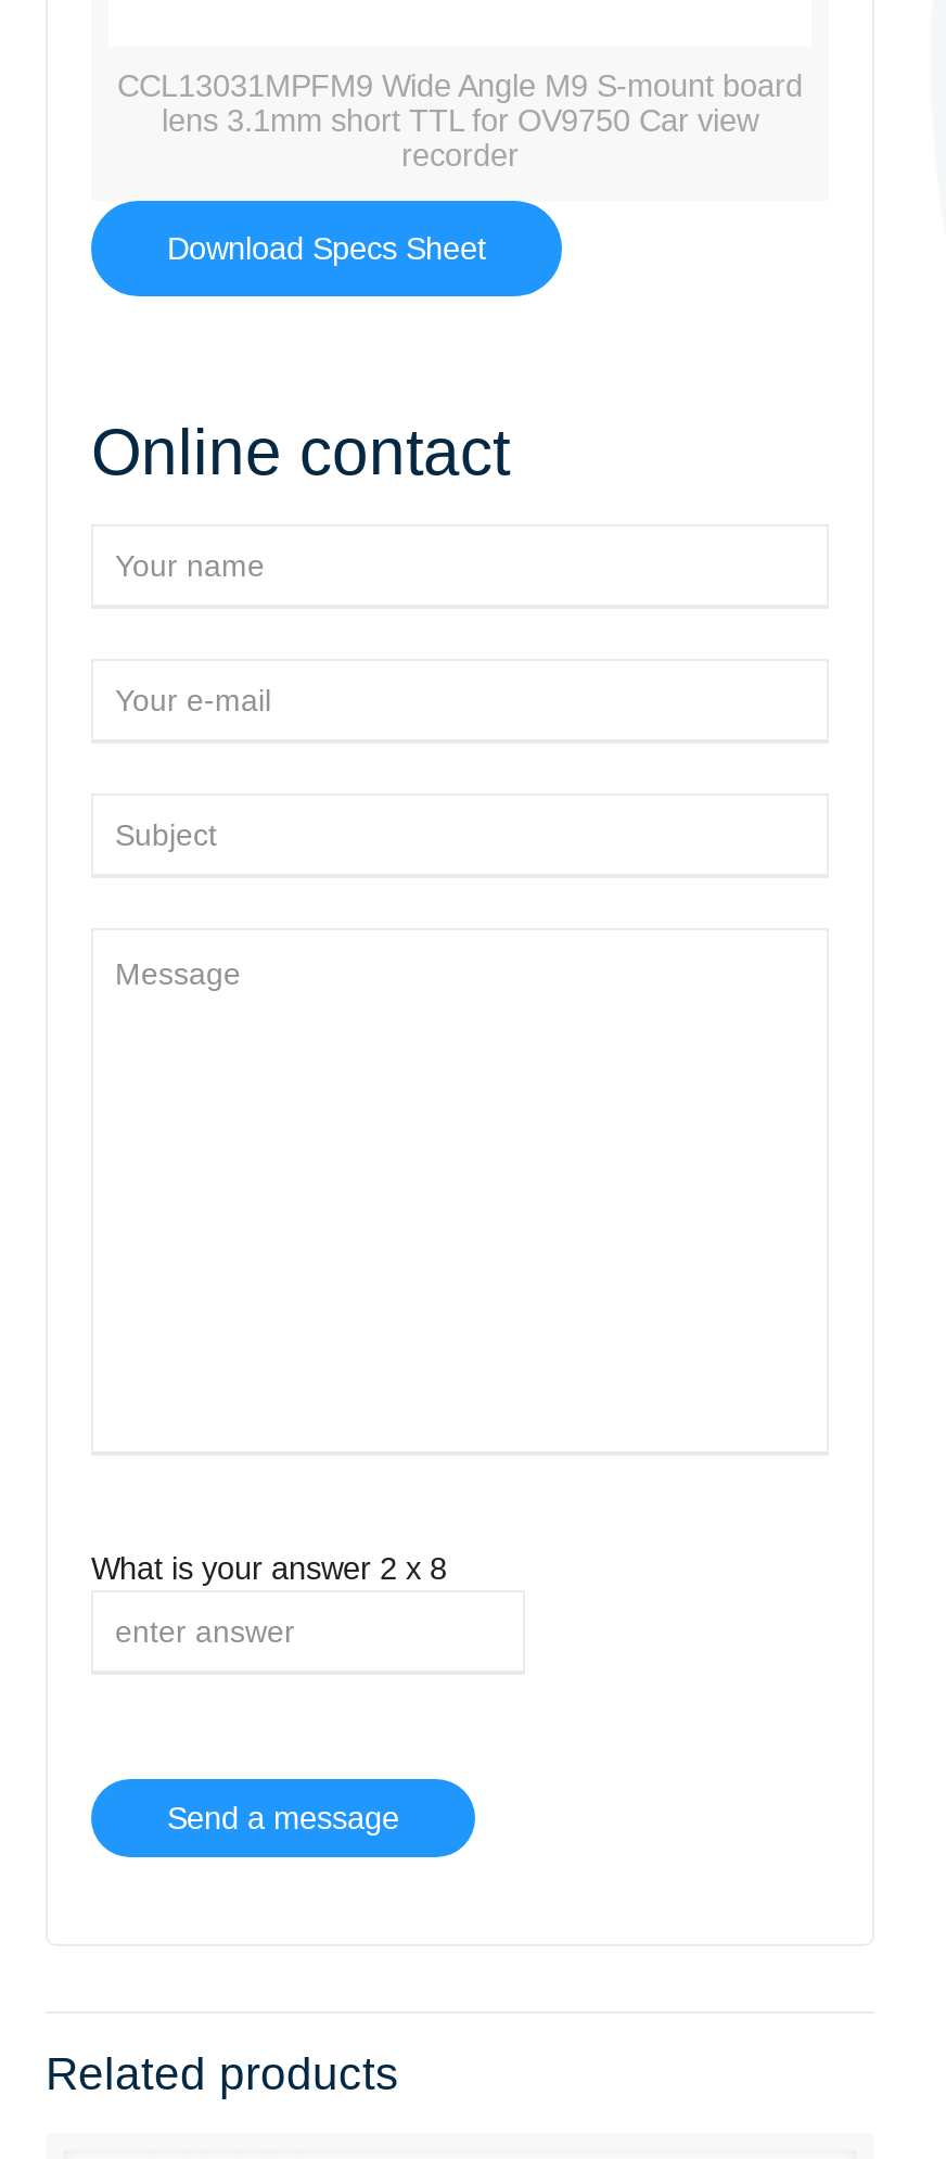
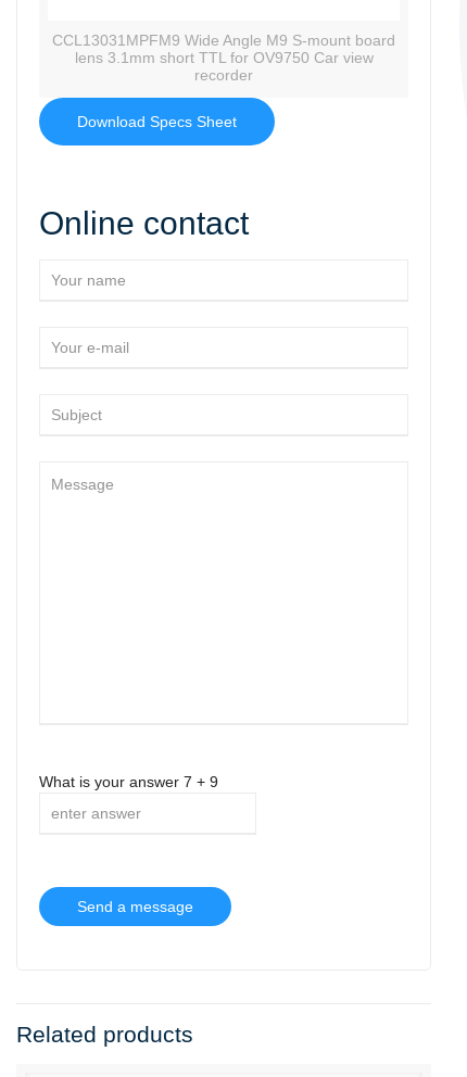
- What is your answer 2 x 8
+ What is your answer 7 + 9
